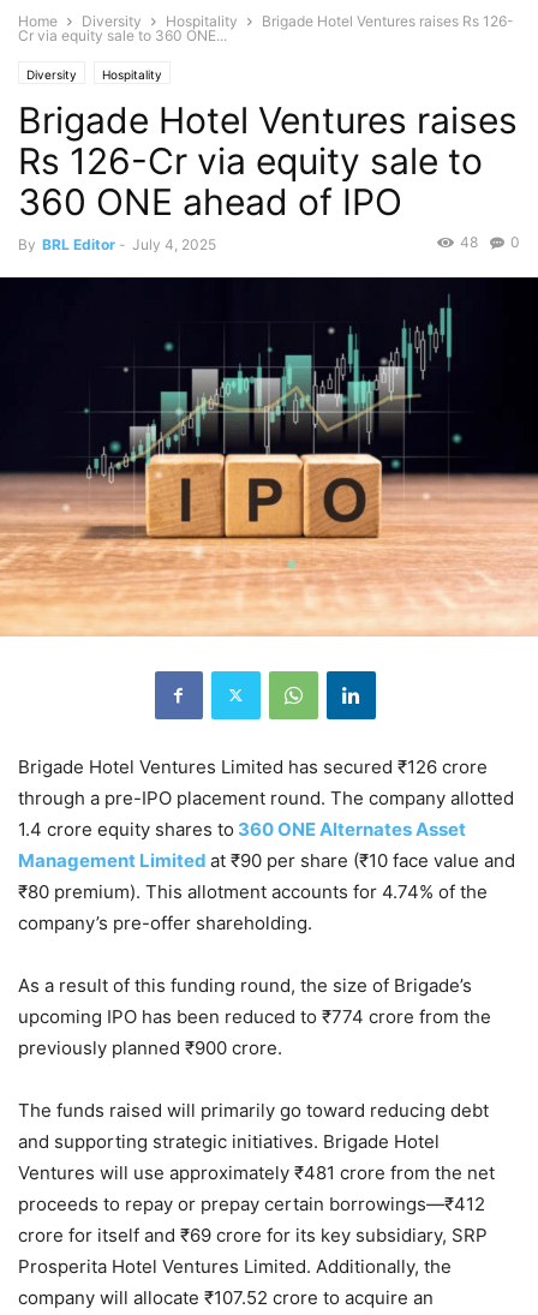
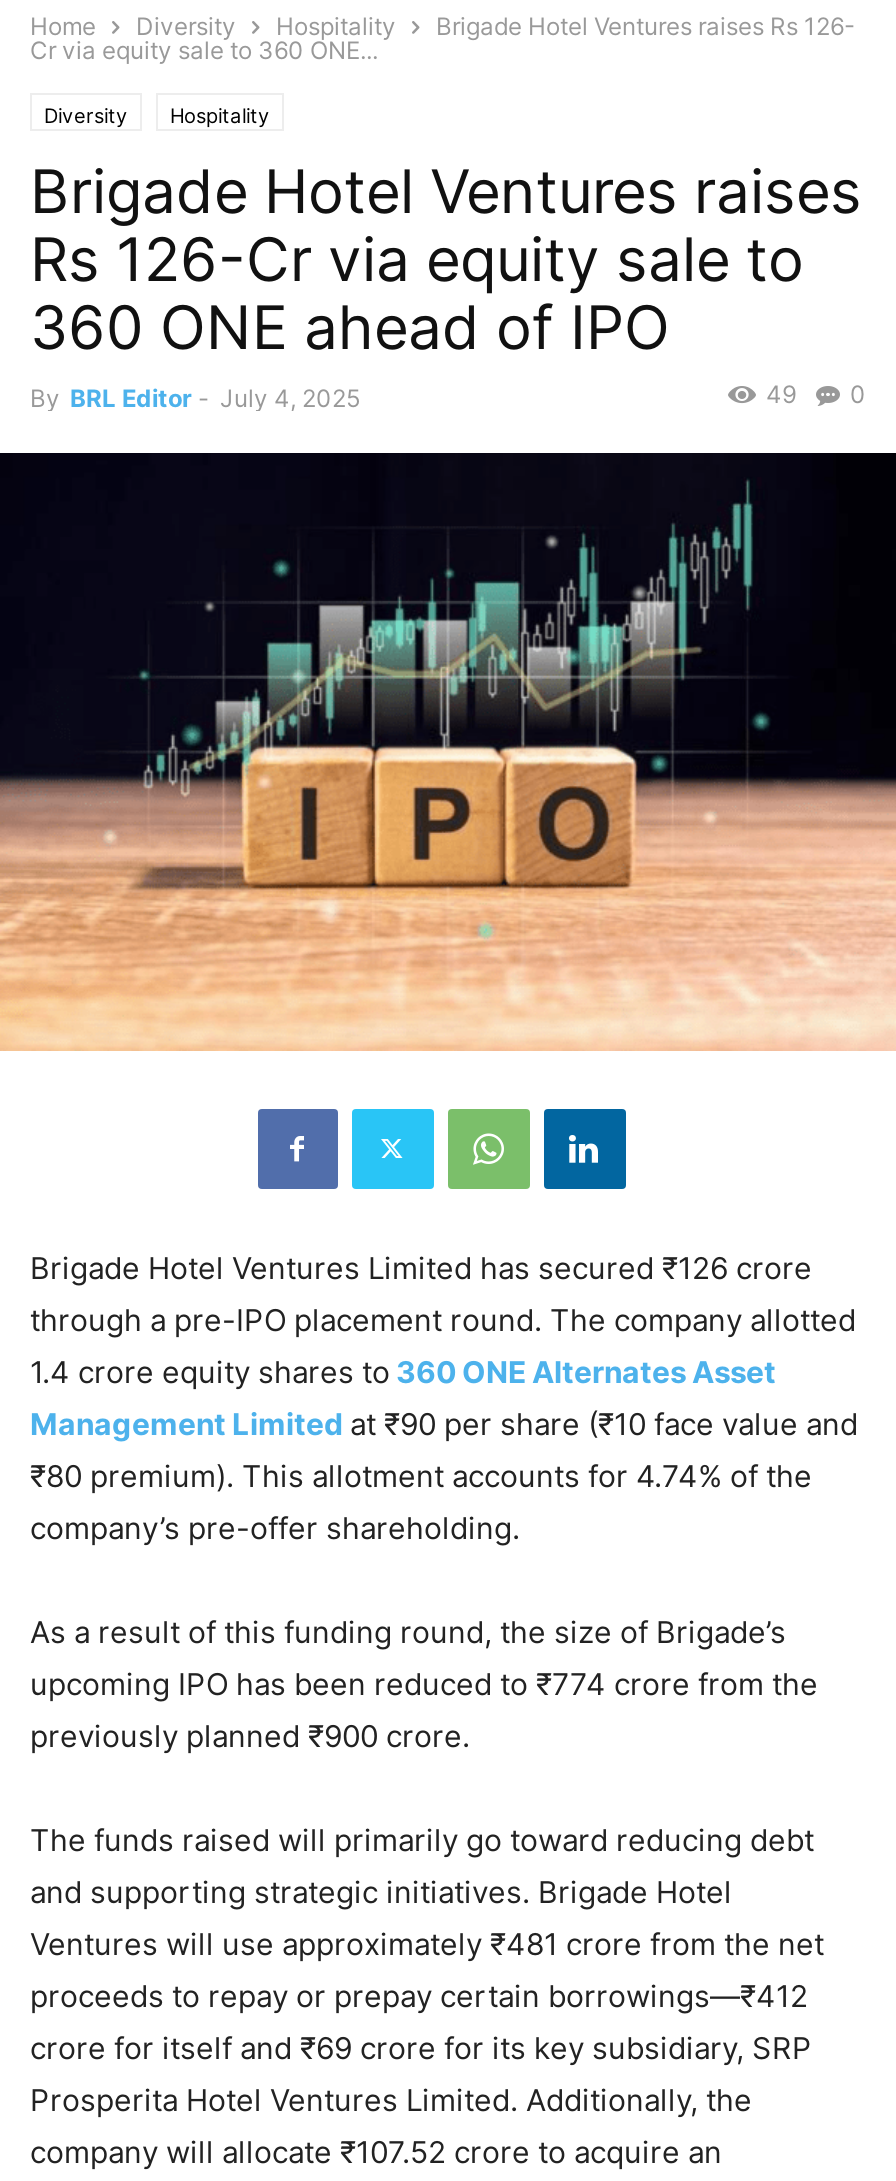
- 48 0
+ 49 0
